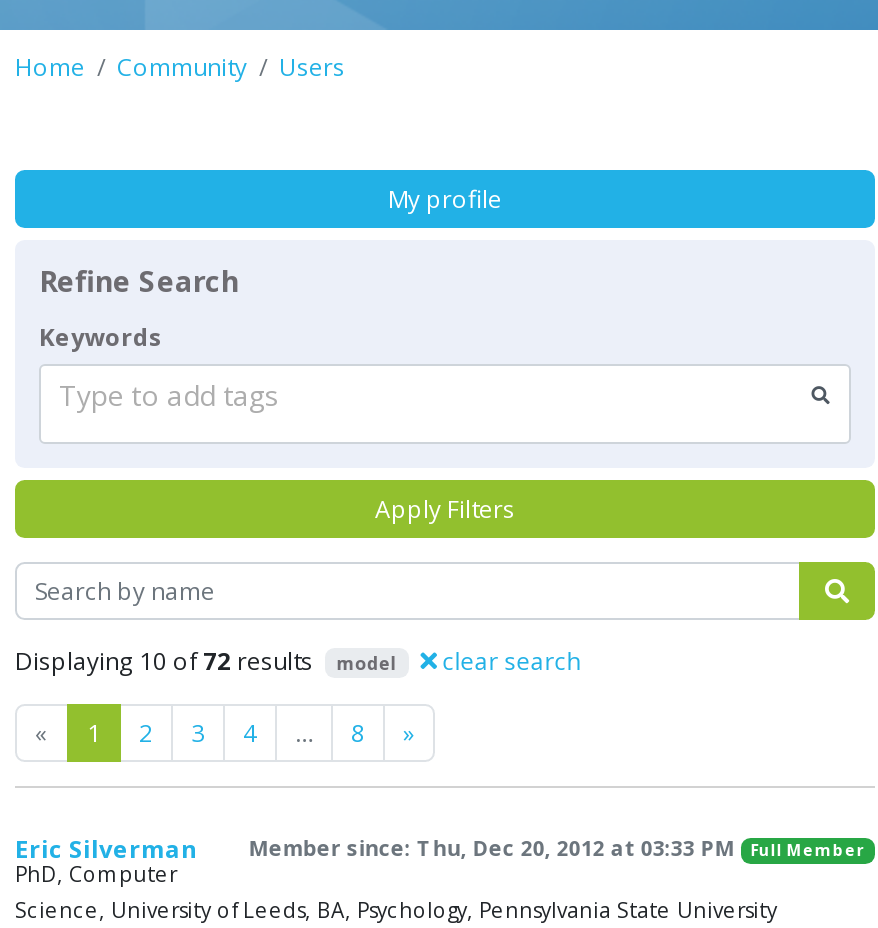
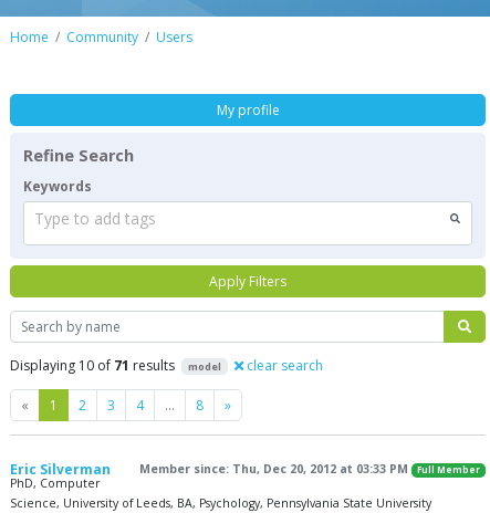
- Displaying 10 of 72 results
+ Displaying 10 of 71 results
